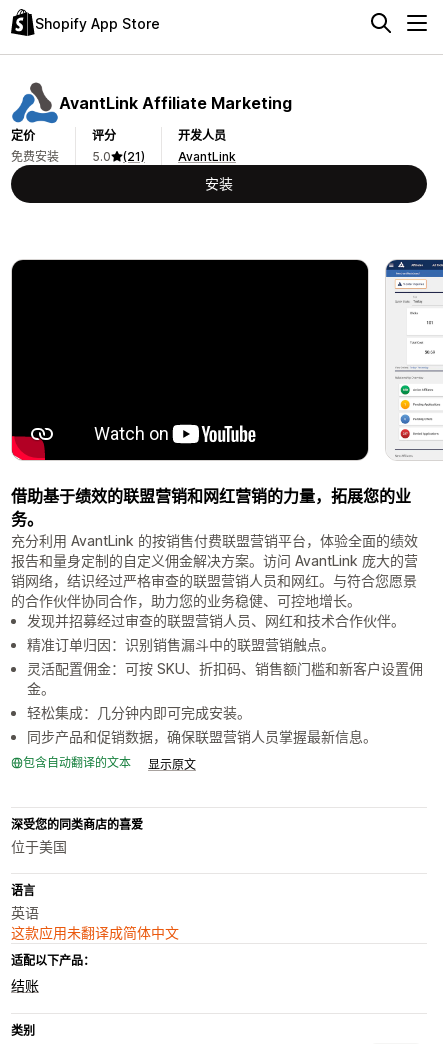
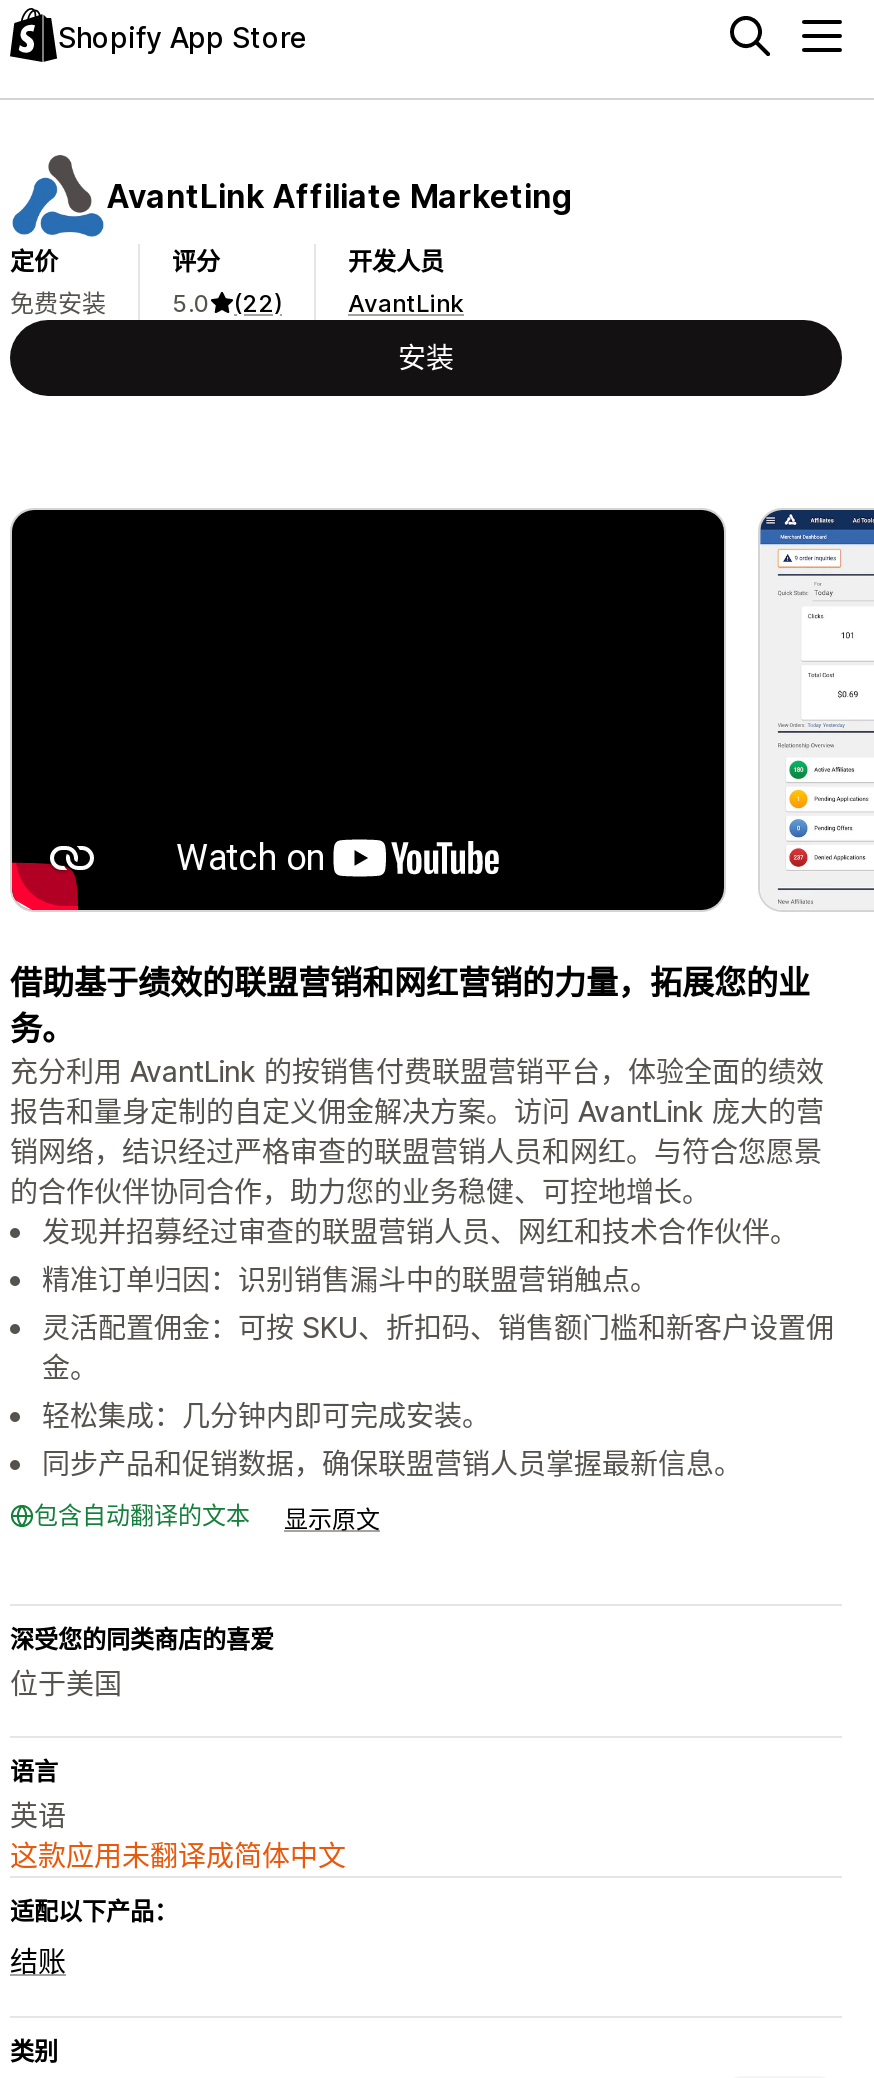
- 5.0 (21)
+ 5.0 (22)
